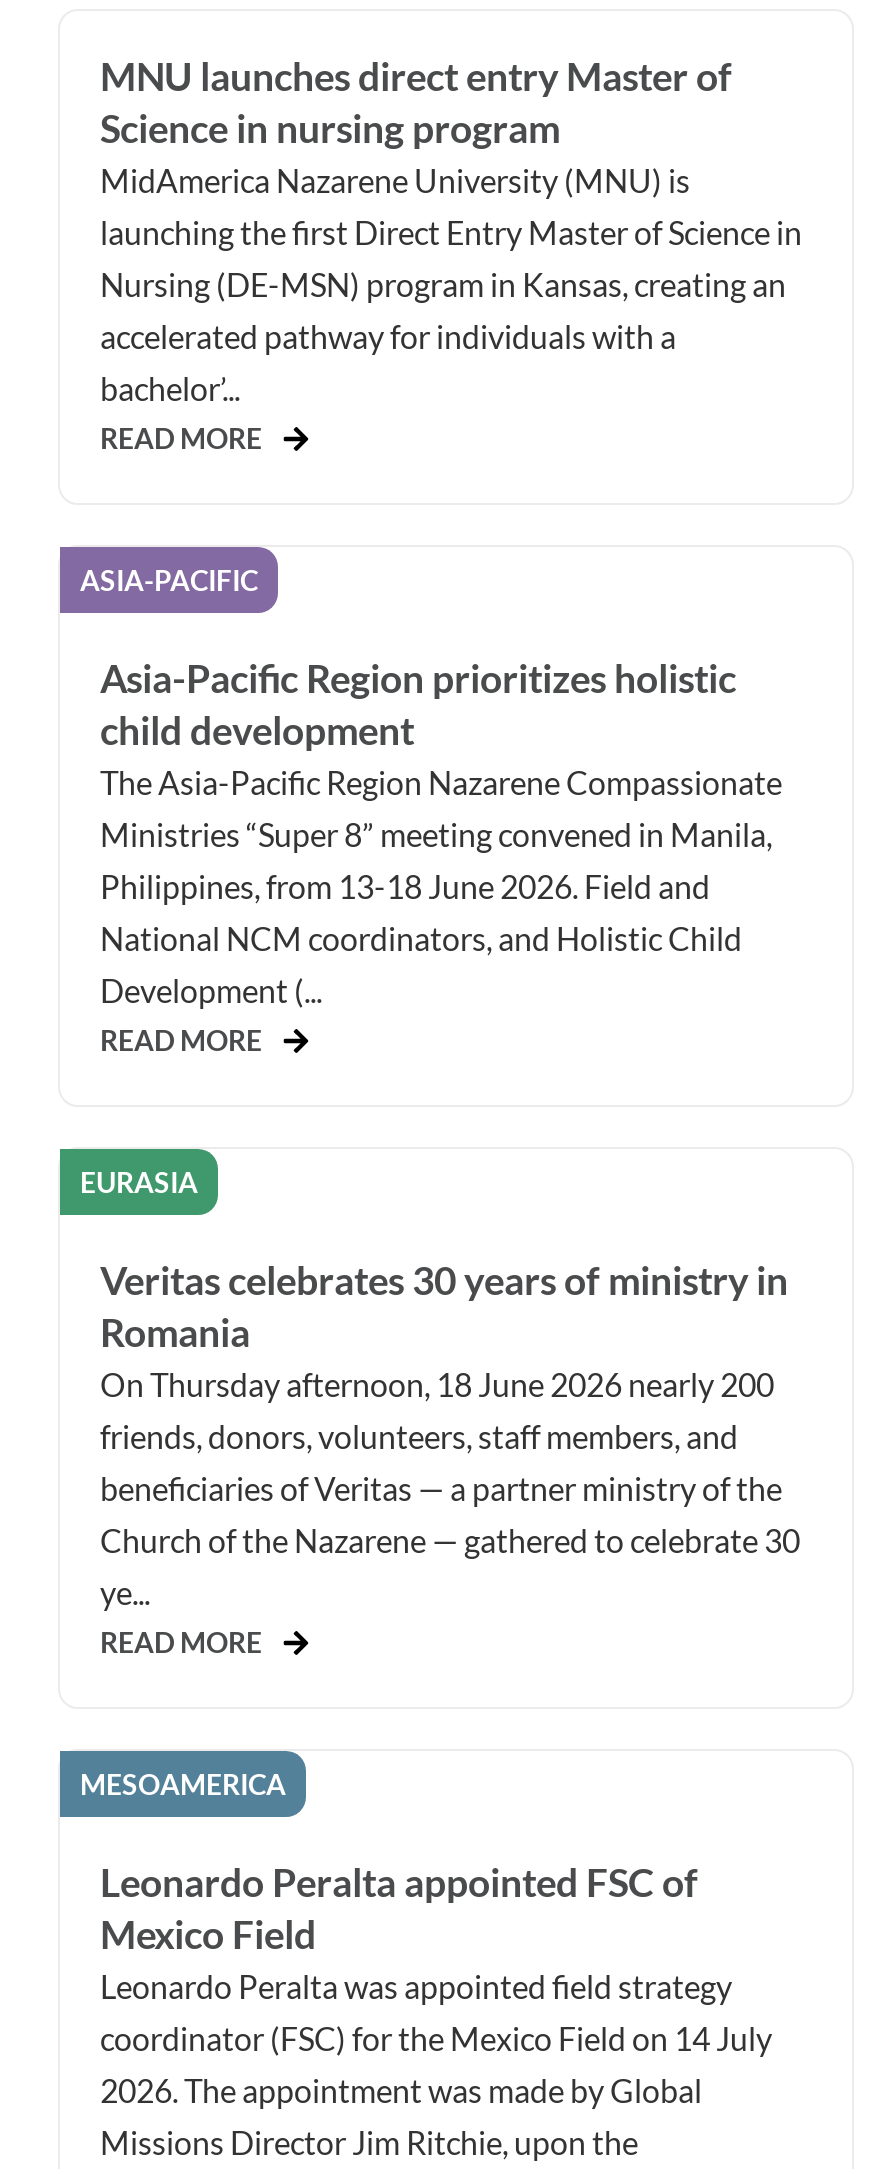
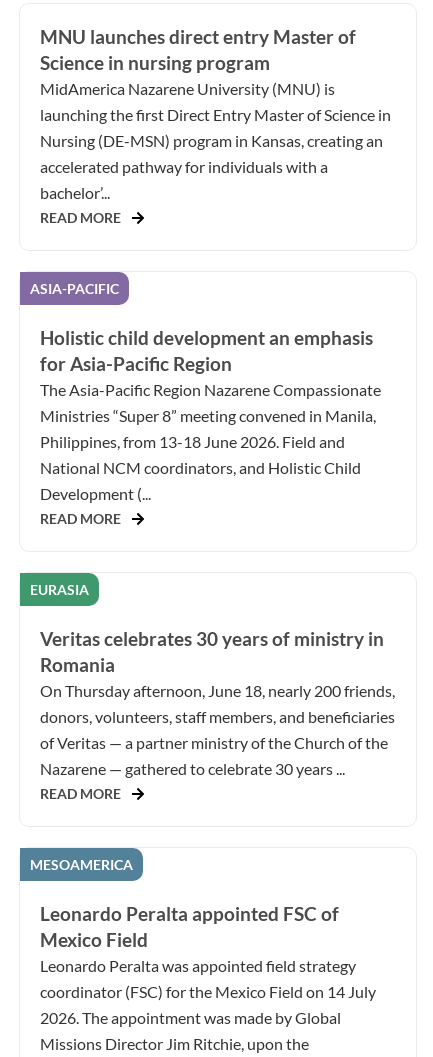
- Asia-Pacific Region prioritizes holistic
- child development
+ Holistic child development an emphasis
+ for Asia-Pacific Region

- On Thursday afternoon, 18 June 2026 nearly 200
- friends, donors, volunteers, staff members, and
- beneficiaries of Veritas — a partner ministry of the
- Church of the Nazarene — gathered to celebrate 30
- ye...
+ On Thursday afternoon, June 18, nearly 200 friends,
+ donors, volunteers, staff members, and beneficiaries
+ of Veritas — a partner ministry of the Church of the
+ Nazarene — gathered to celebrate 30 years ...
